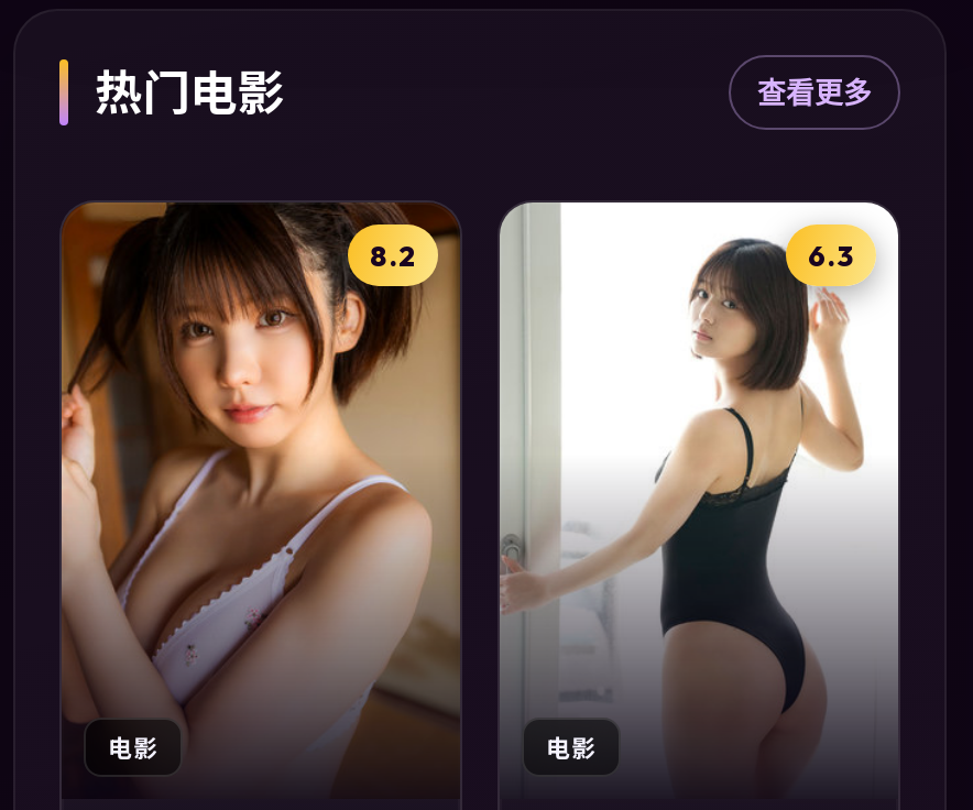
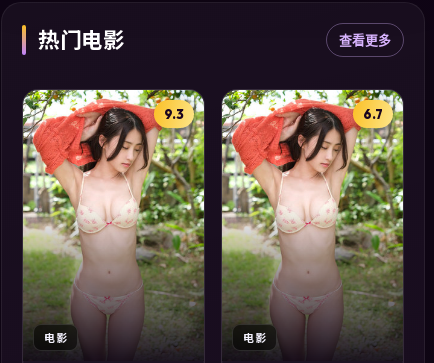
- [image]
- 8.2
+ [image]
+ 9.3

- [image]
- 6.3
+ [image]
+ 6.7
